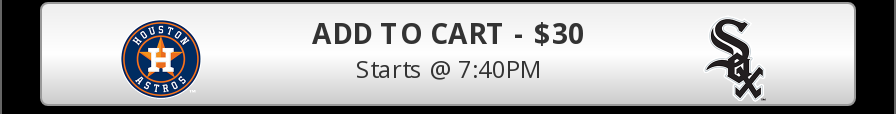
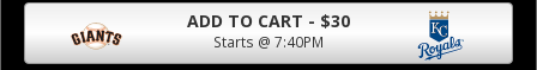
- [image]
+ [image]

- [image]
+ [image]
